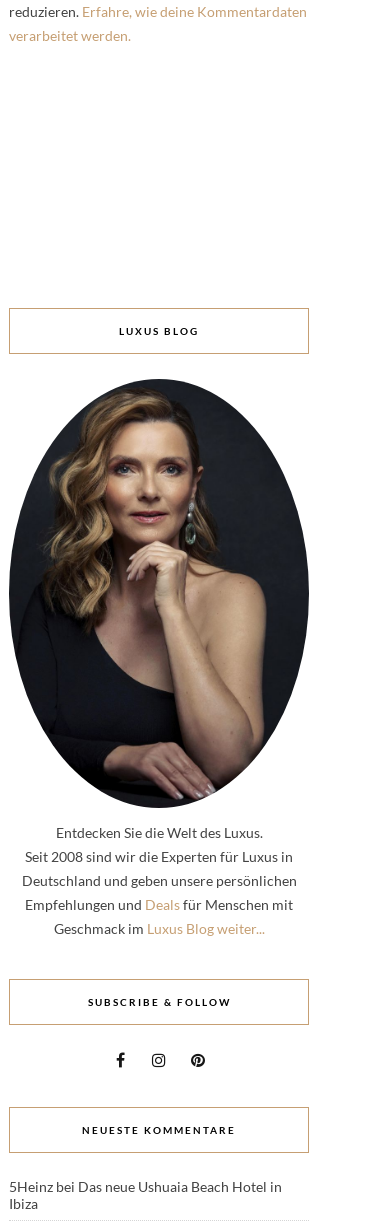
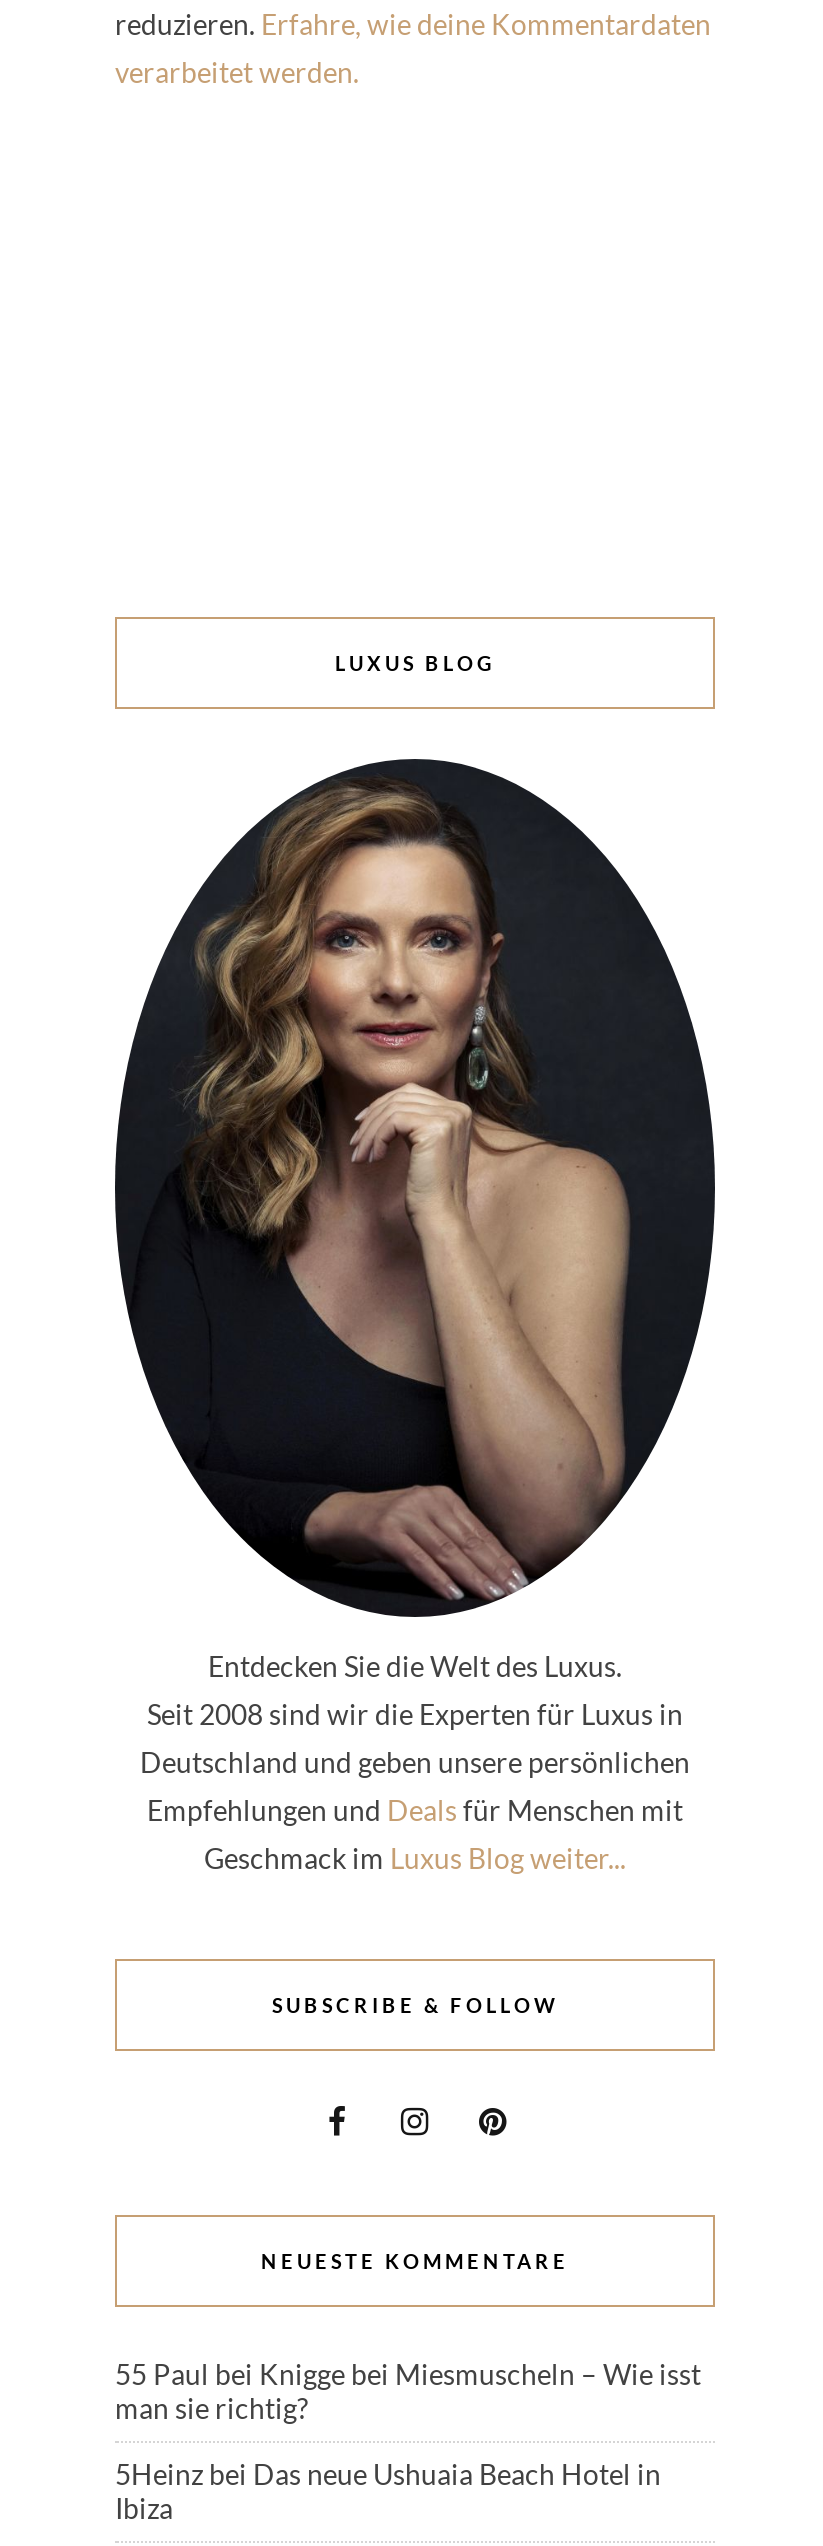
+ 55 Paul bei Knigge bei Miesmuscheln – Wie isst
+ man sie richtig?
